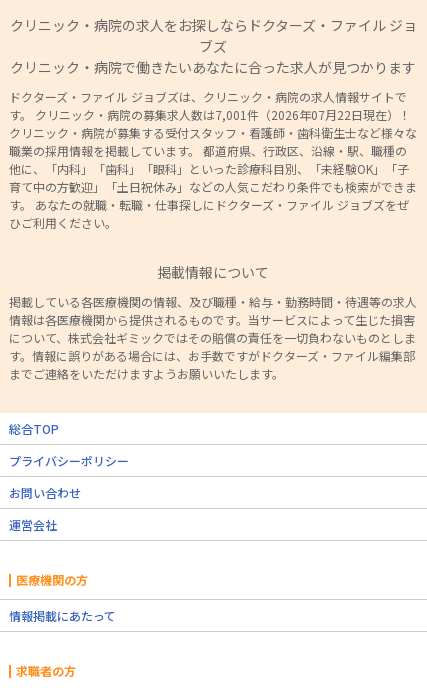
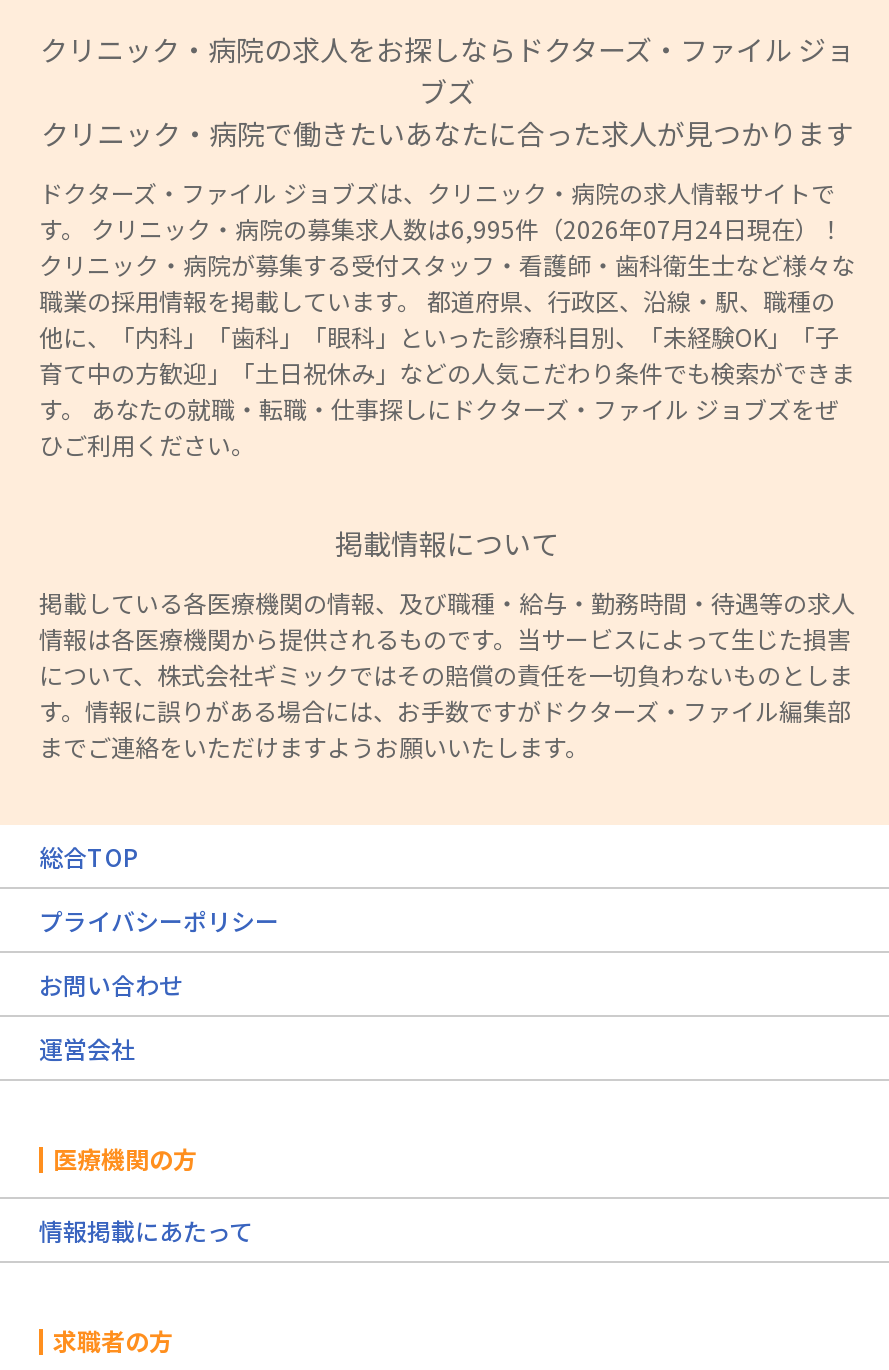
- す。 クリニック・病院の募集求人数は7,001件（2026年07月22日現在）！
+ す。 クリニック・病院の募集求人数は6,995件（2026年07月24日現在）！
